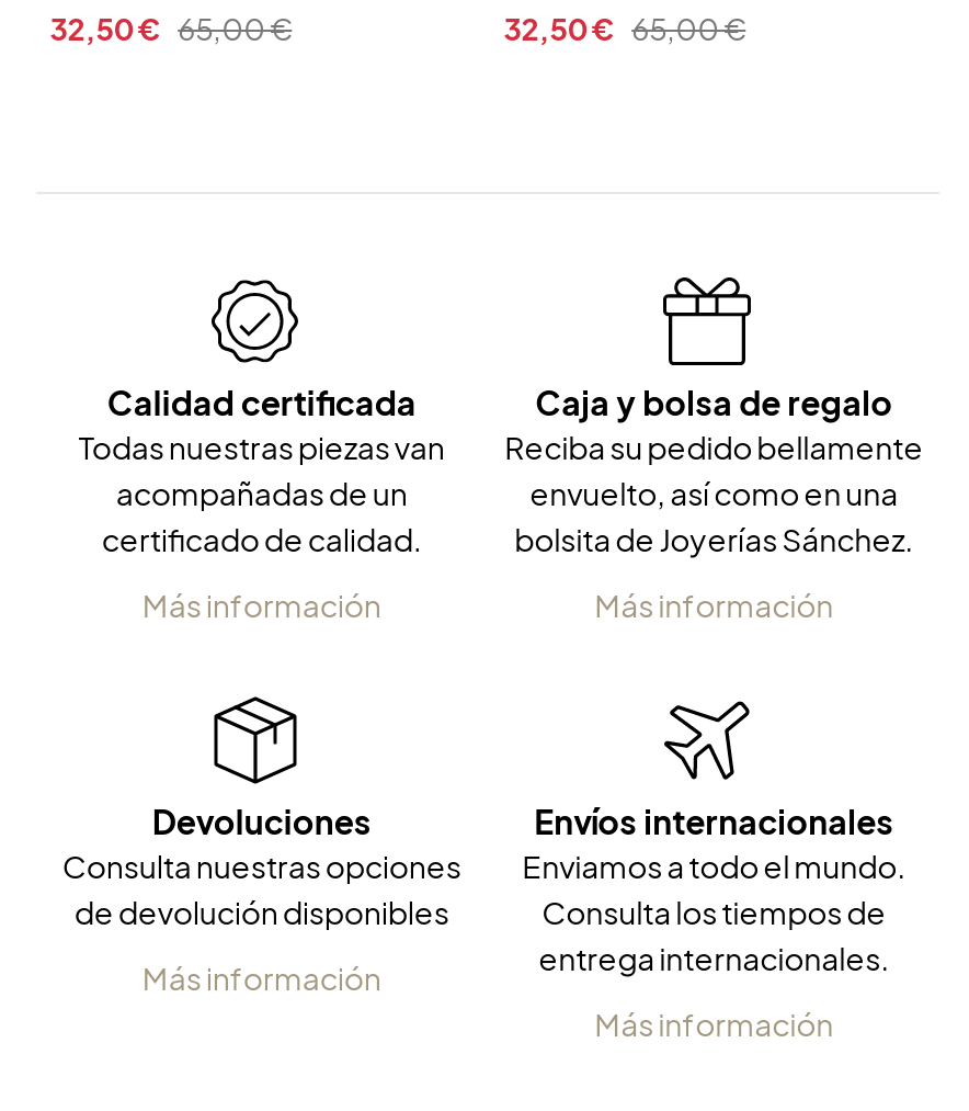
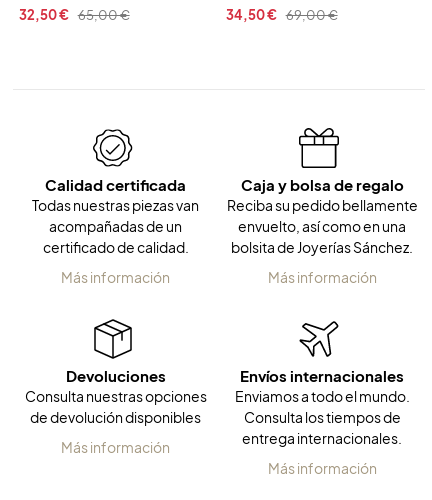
- 32,50 € 65,00 €
+ 34,50 € 69,00 €
